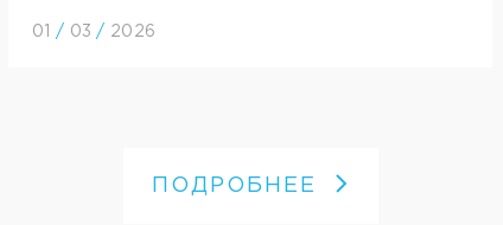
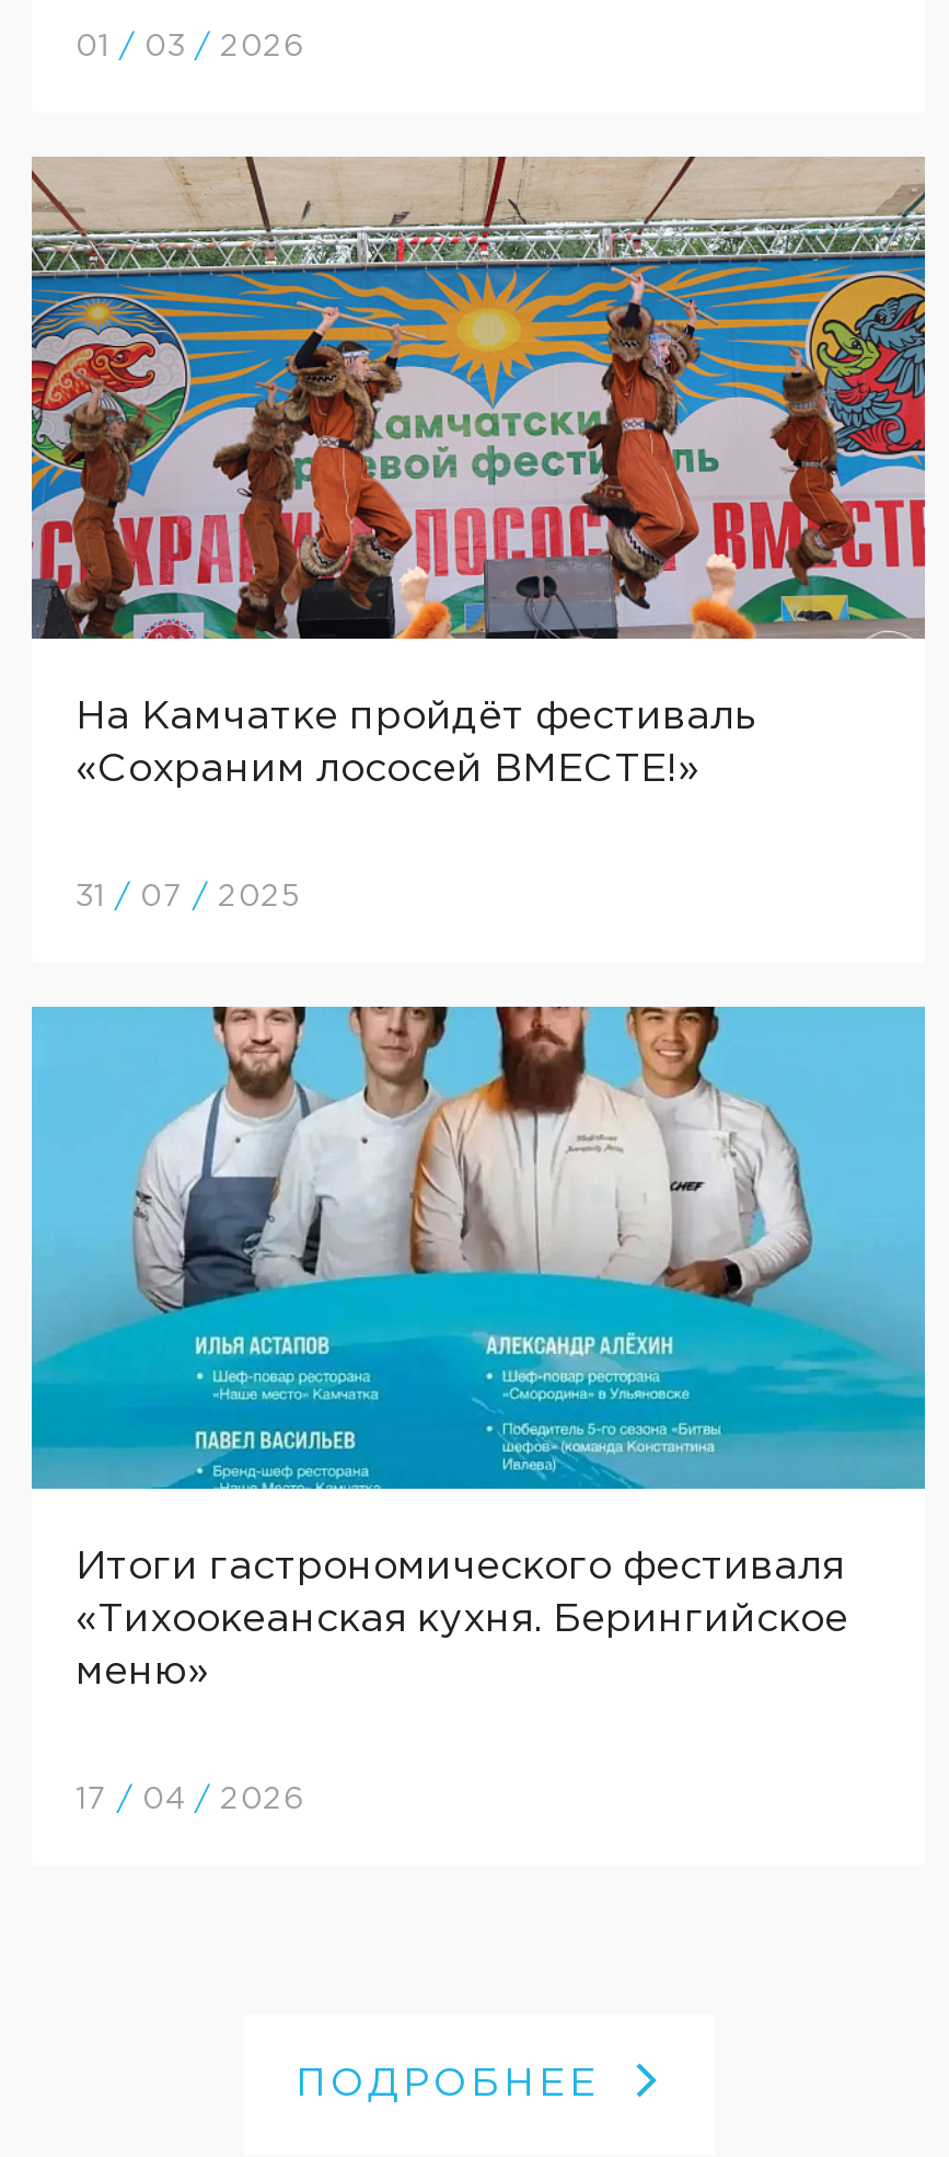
+ [image]
+ На Камчатке пройдёт фестиваль
+ «Сохраним лососей ВМЕСТЕ!»

+ [image]
+ Итоги гастрономического фестиваля
+ «Тихоокеанская кухня. Берингийское
+ меню»

+ 31 / 07 / 2025

+ 17 / 04 / 2026
